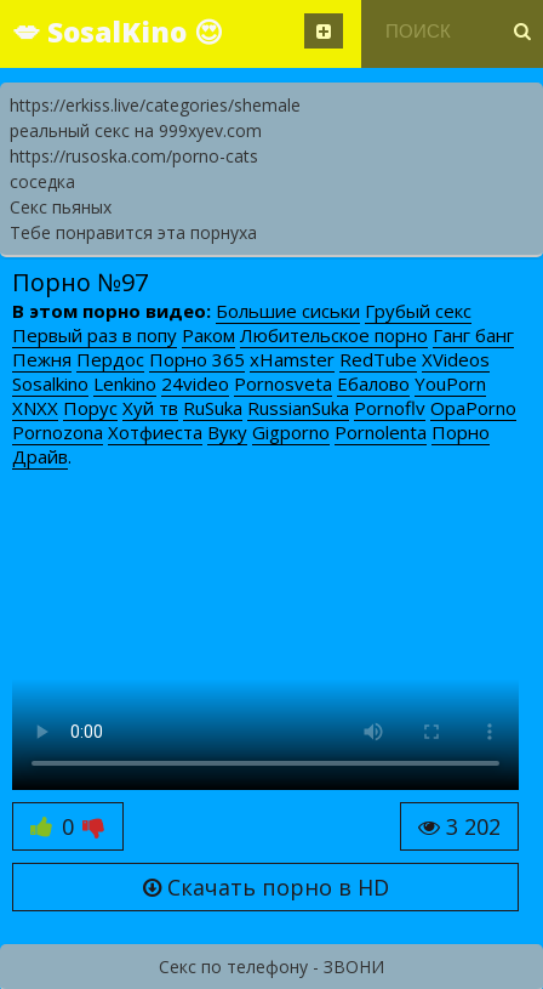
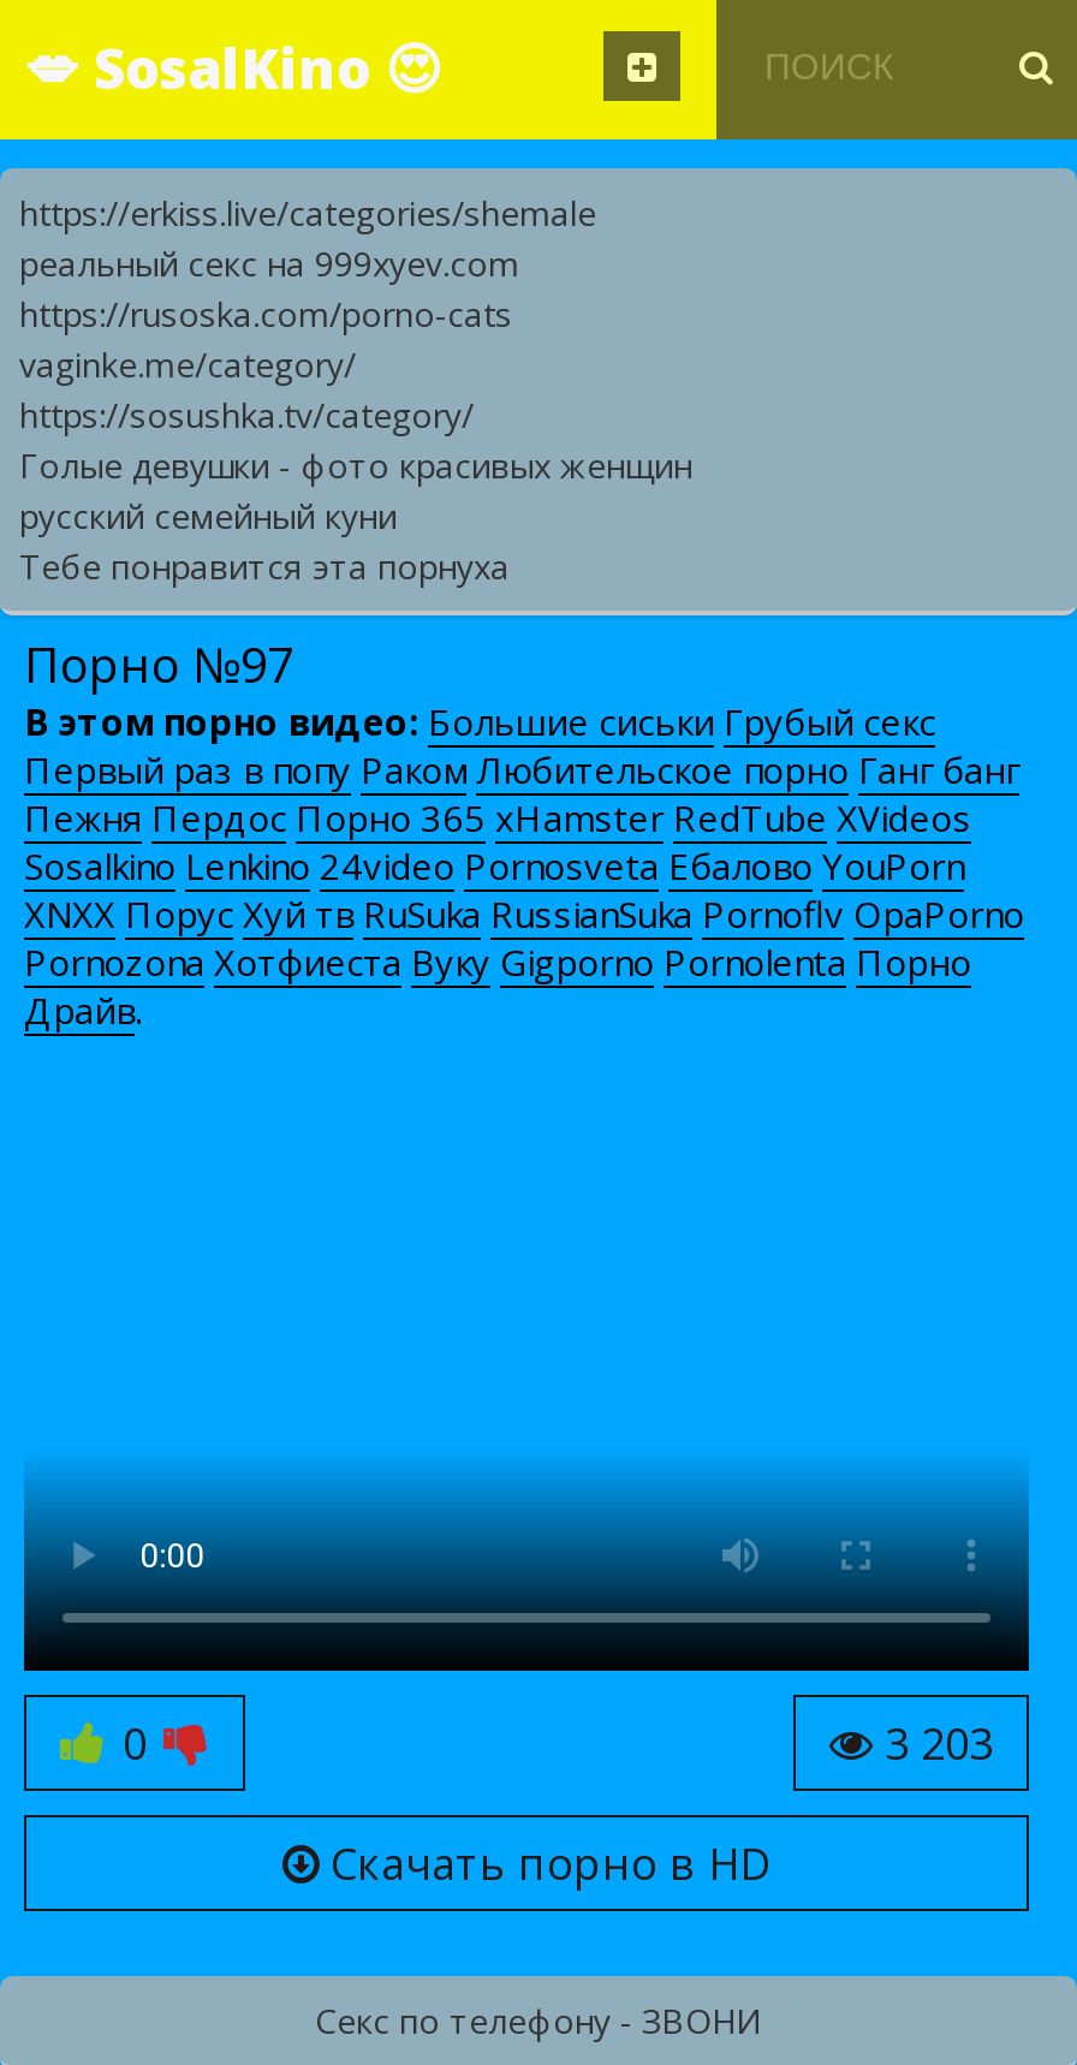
- соседка
- Секс пьяных
+ vaginke.me/category/
+ https://sosushka.tv/category/
+ Голые девушки - фото красивых женщин
+ русский семейный куни

- 3 202
+ 3 203
